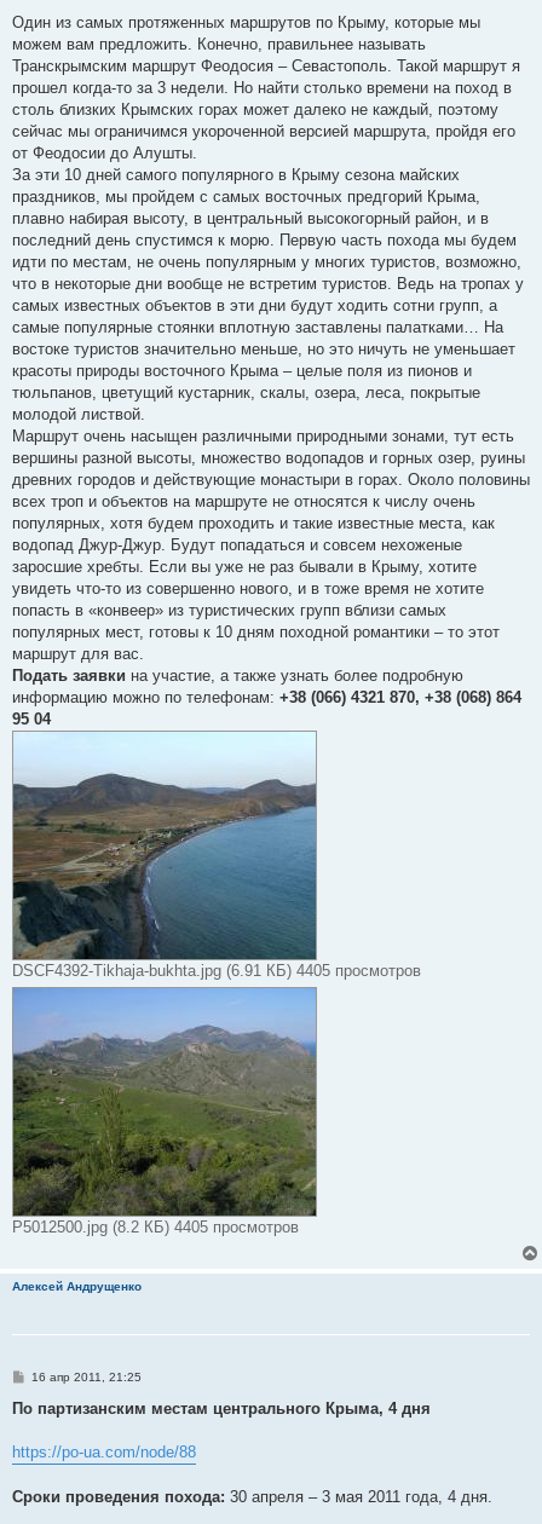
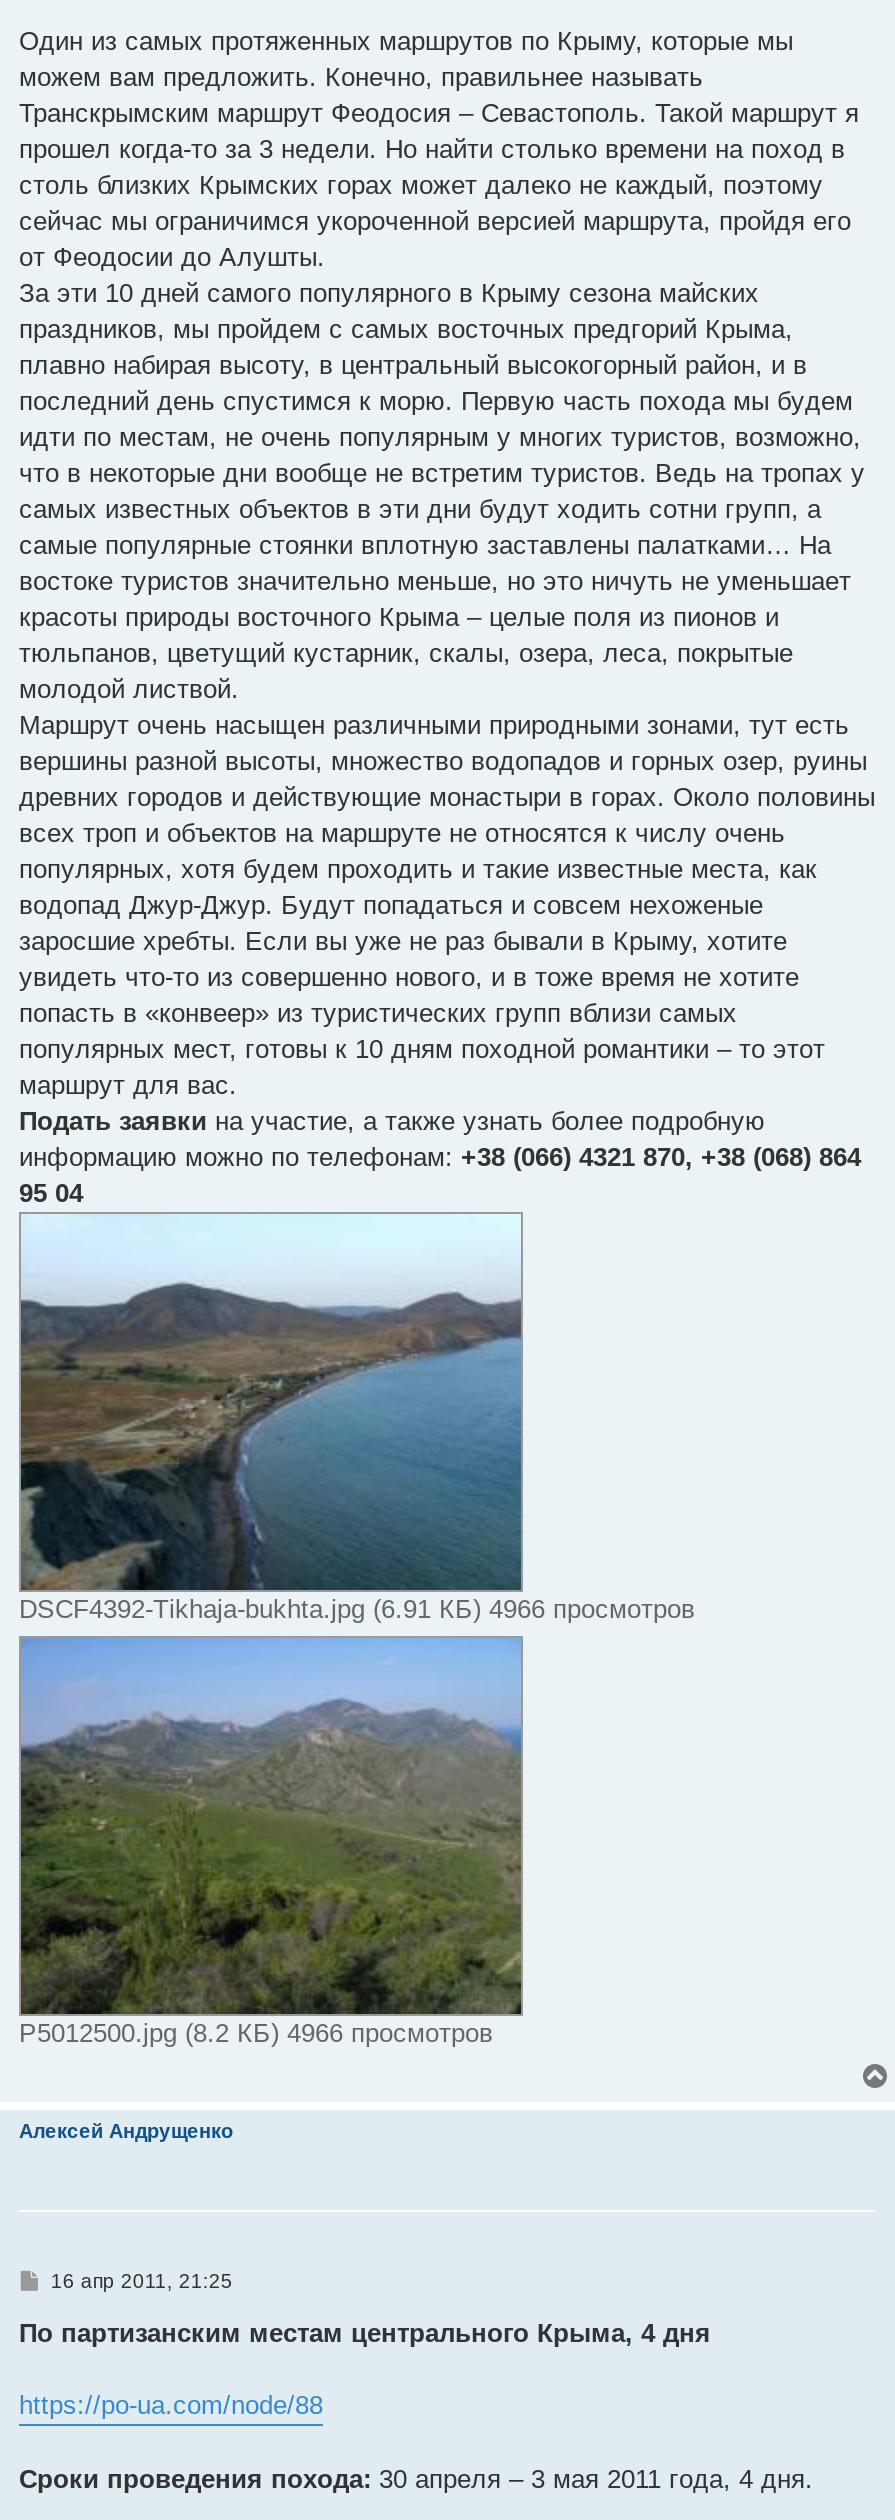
- DSCF4392-Tikhaja-bukhta.jpg (6.91 КБ) 4405 просмотров
+ DSCF4392-Tikhaja-bukhta.jpg (6.91 КБ) 4966 просмотров

- P5012500.jpg (8.2 КБ) 4405 просмотров
+ P5012500.jpg (8.2 КБ) 4966 просмотров
